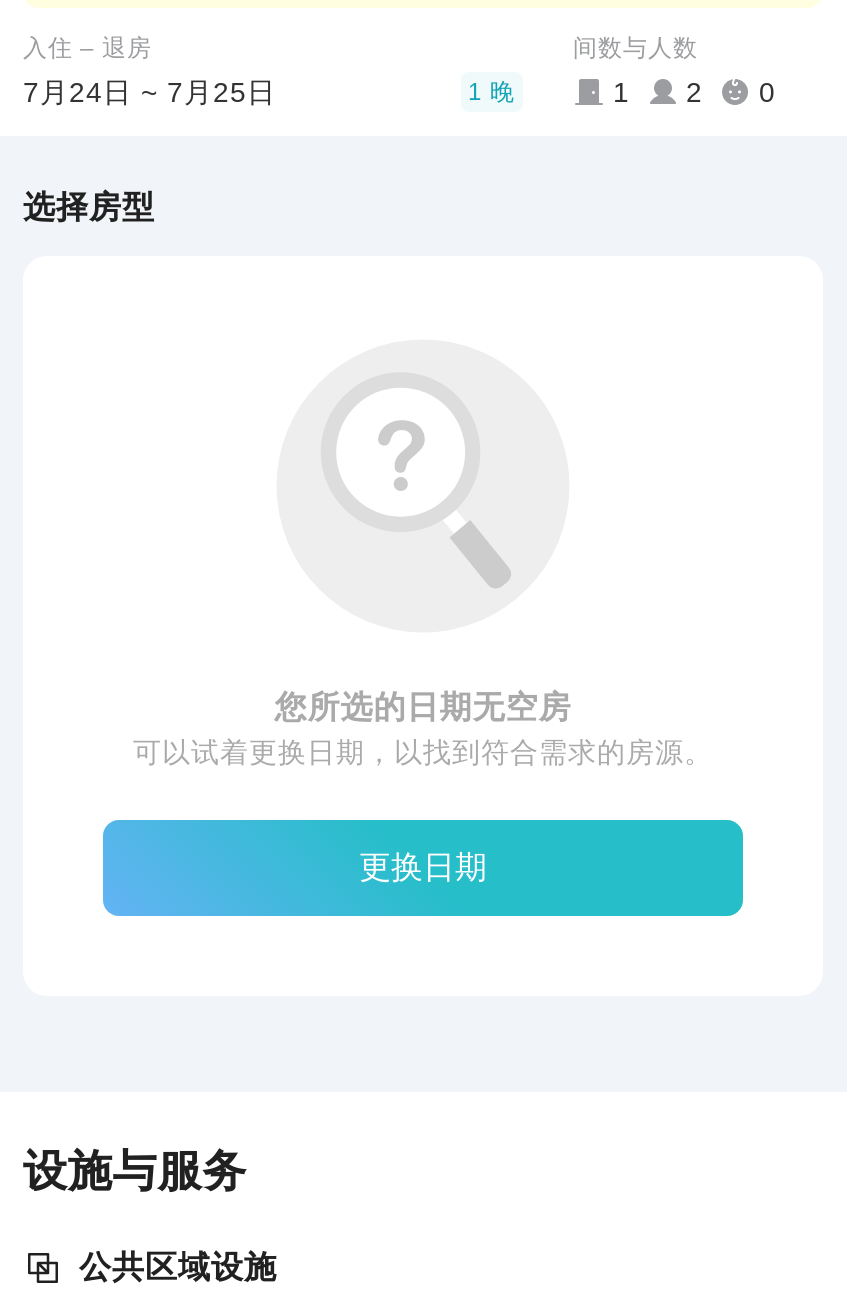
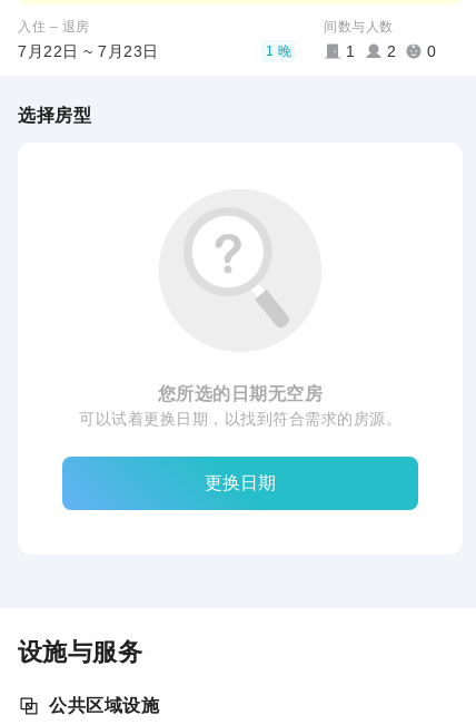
- 7月24日 ~ 7月25日
+ 7月22日 ~ 7月23日
